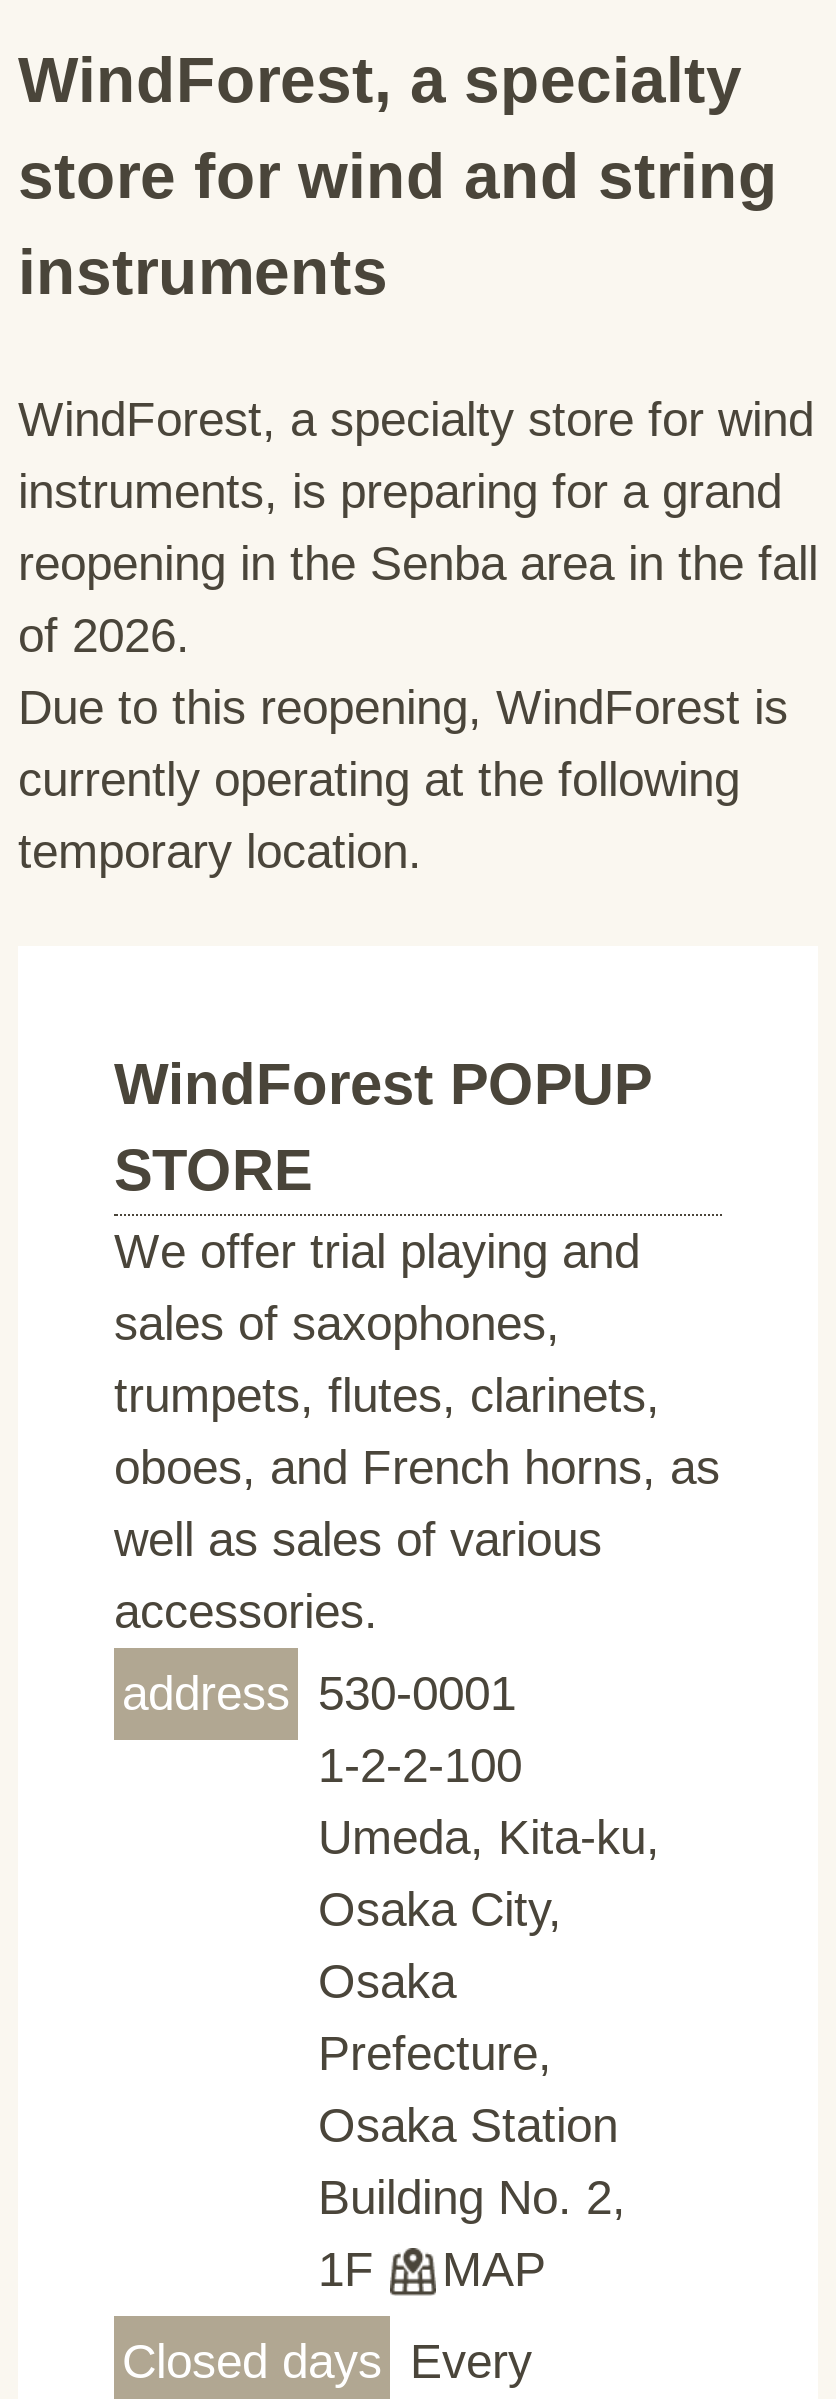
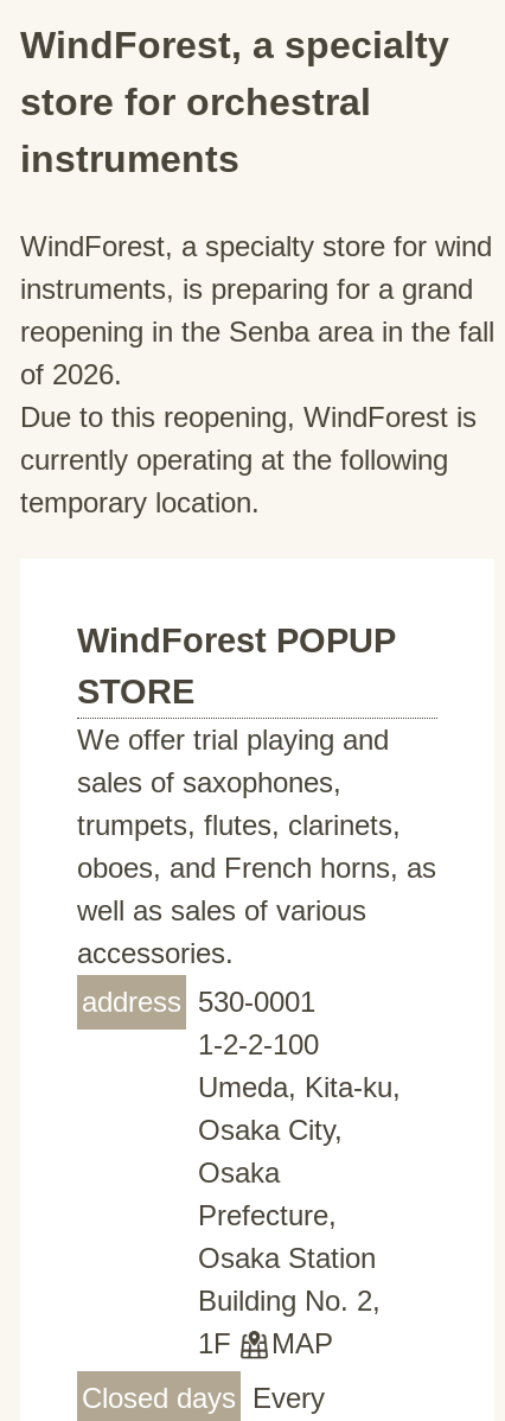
- store for wind and string
+ store for orchestral
